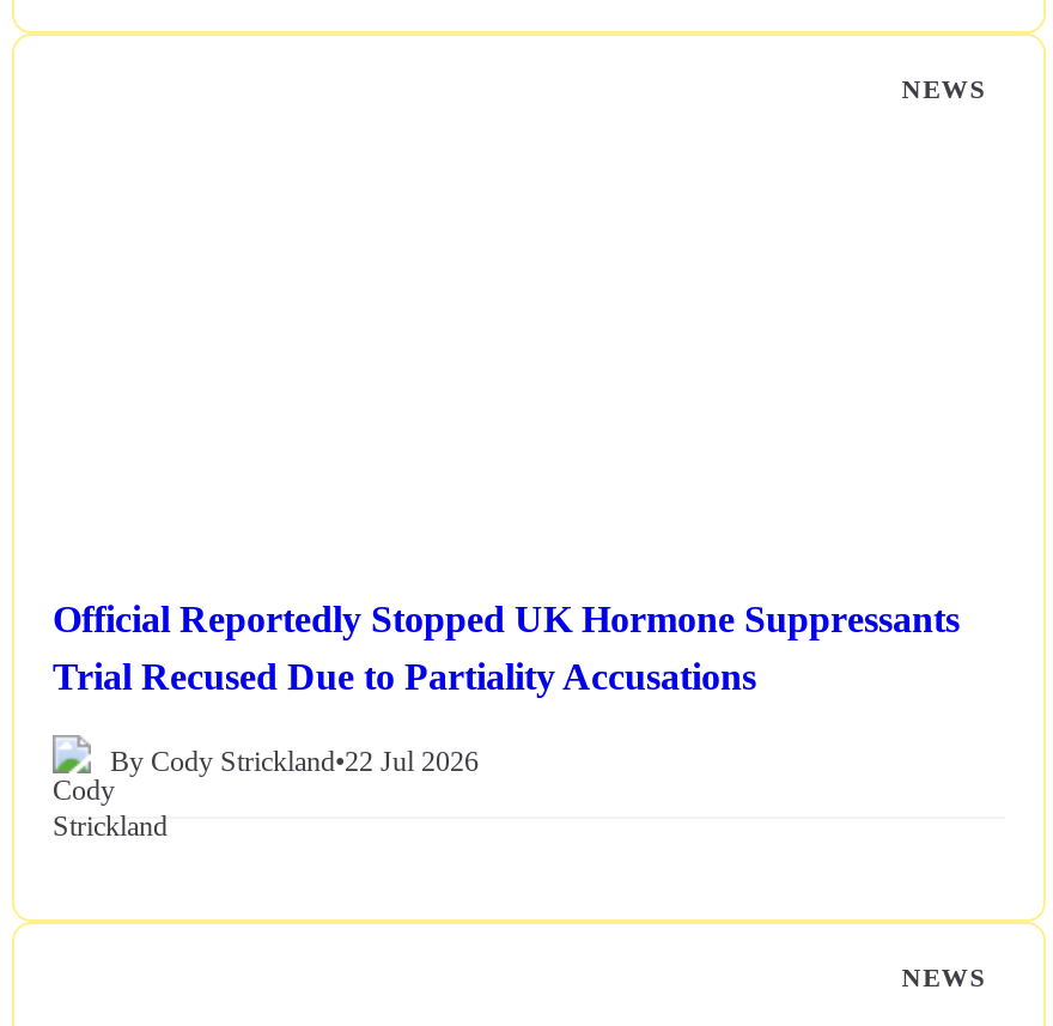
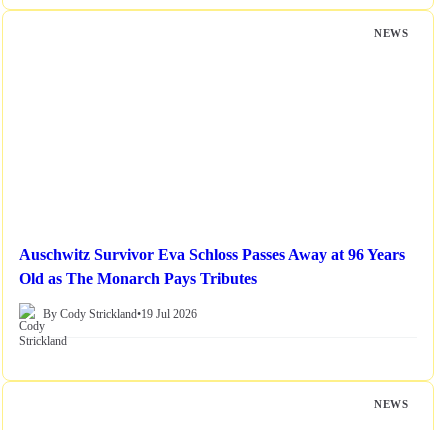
- Official Reportedly Stopped UK Hormone Suppressants
- Trial Recused Due to Partiality Accusations
+ Auschwitz Survivor Eva Schloss Passes Away at 96 Years
+ Old as The Monarch Pays Tributes

- By Cody Strickland•22 Jul 2026
+ By Cody Strickland•19 Jul 2026
